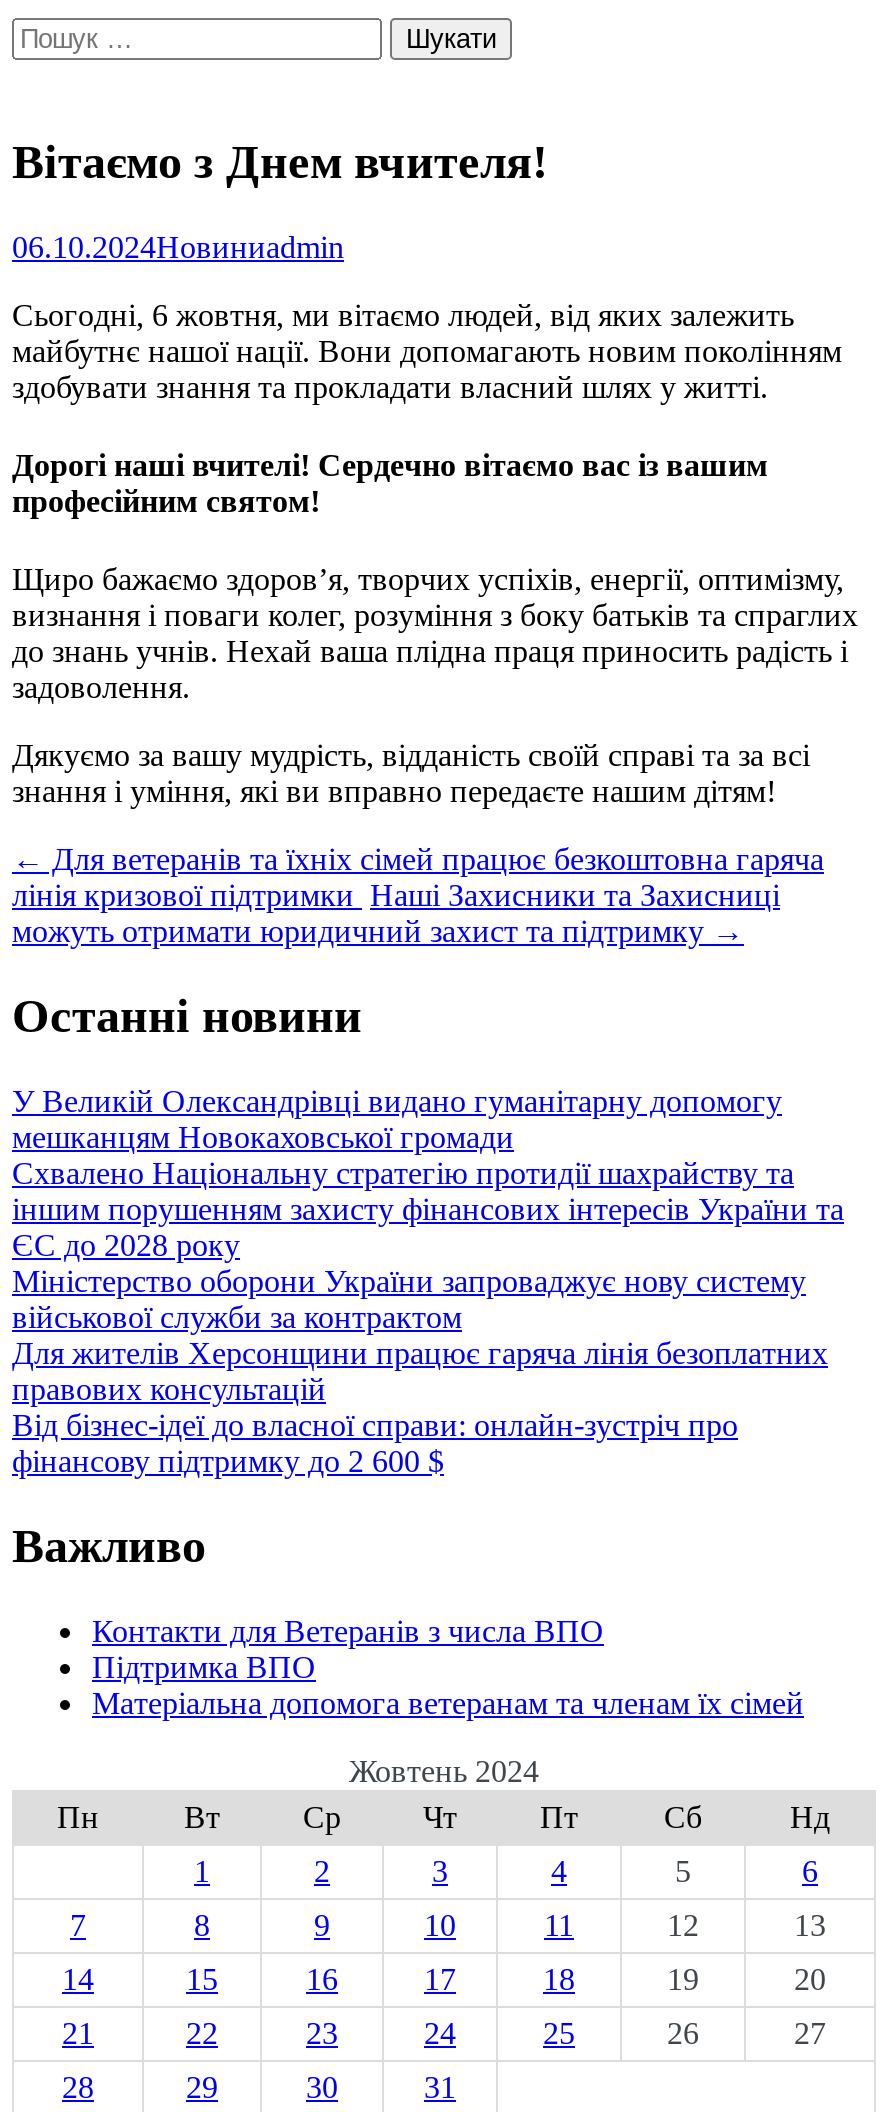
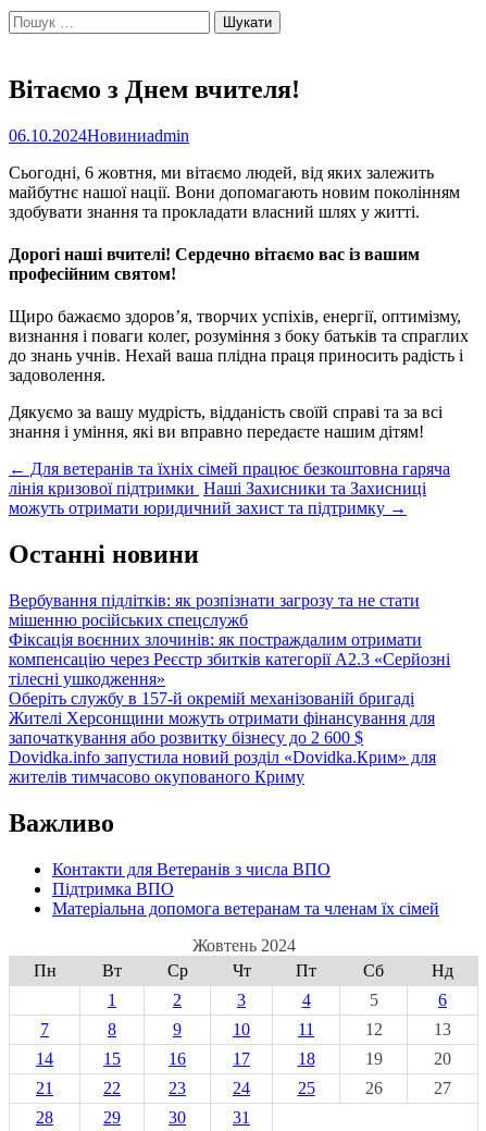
- У Великій Олександрівці видано гуманітарну допомогу
- мешканцям Новокаховської громади
- Схвалено Національну стратегію протидії шахрайству та
- іншим порушенням захисту фінансових інтересів України та
- ЄС до 2028 року
- Міністерство оборони України запроваджує нову систему
- військової служби за контрактом
- Для жителів Херсонщини працює гаряча лінія безоплатних
- правових консультацій
- Від бізнес-ідеї до власної справи: онлайн-зустріч про
- фінансову підтримку до 2 600 $
+ Вербування підлітків: як розпізнати загрозу та не стати
+ мішенню російських спецслужб
+ Фіксація воєнних злочинів: як постраждалим отримати
+ компенсацію через Реєстр збитків категорії А2.3 «Серйозні
+ тілесні ушкодження»
+ Оберіть службу в 157-й окремій механізованій бригаді
+ Жителі Херсонщини можуть отримати фінансування для
+ започаткування або розвитку бізнесу до 2 600 $
+ Dovidka.info запустила новий розділ «Dovidka.Крим» для
+ жителів тимчасово окупованого Криму
